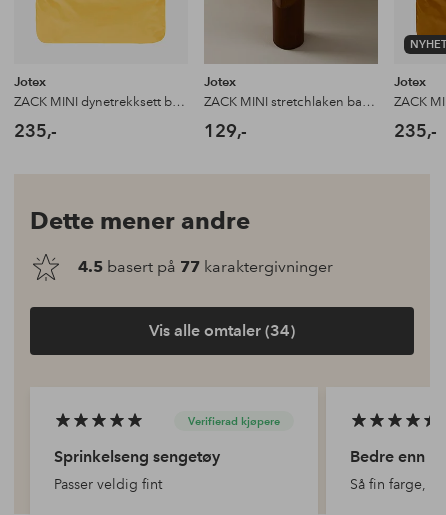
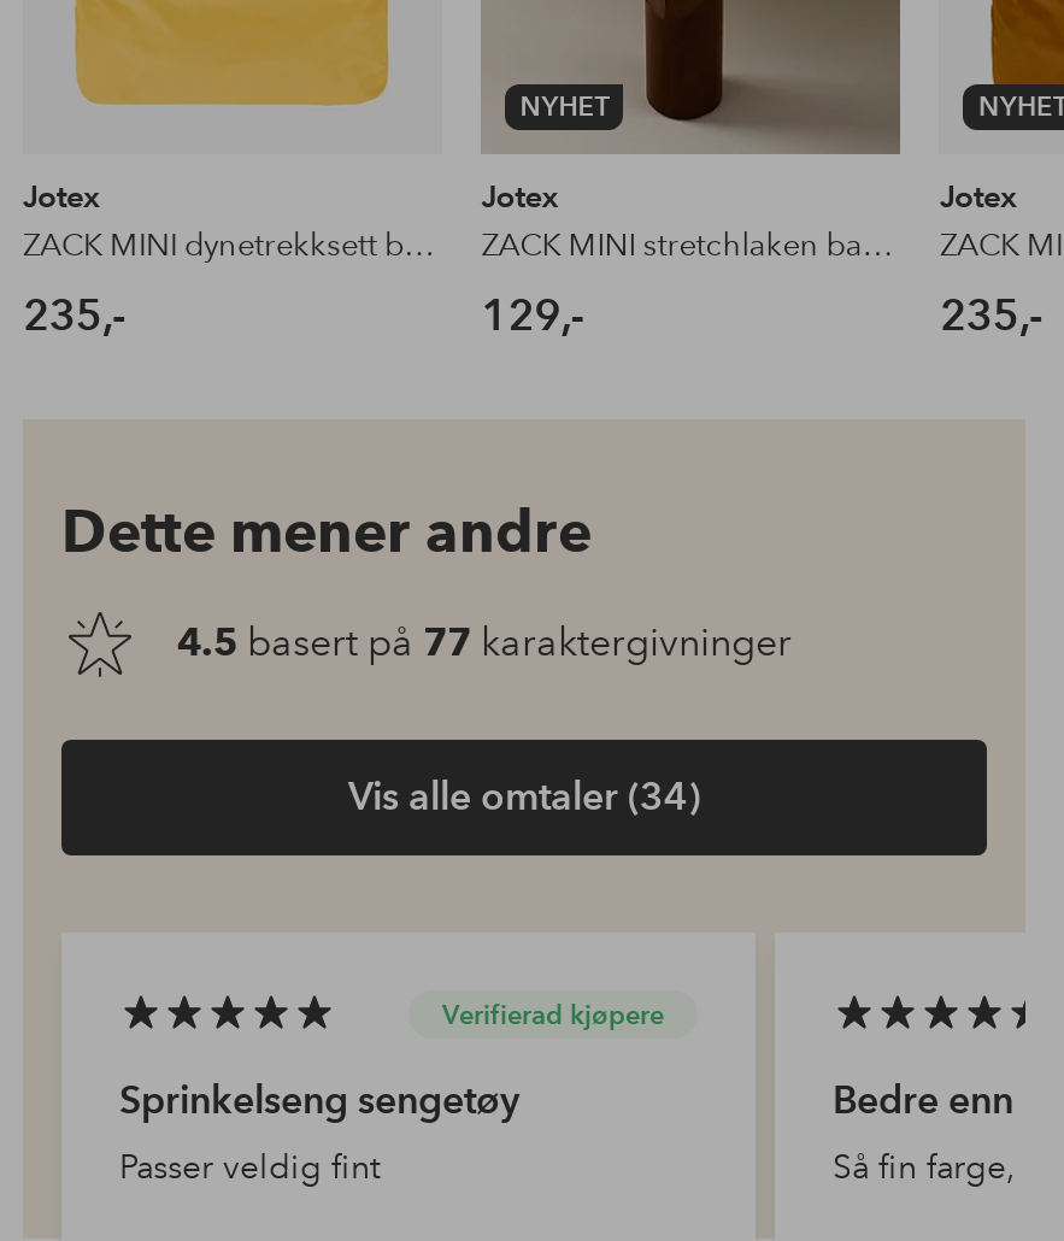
+ NYHET
